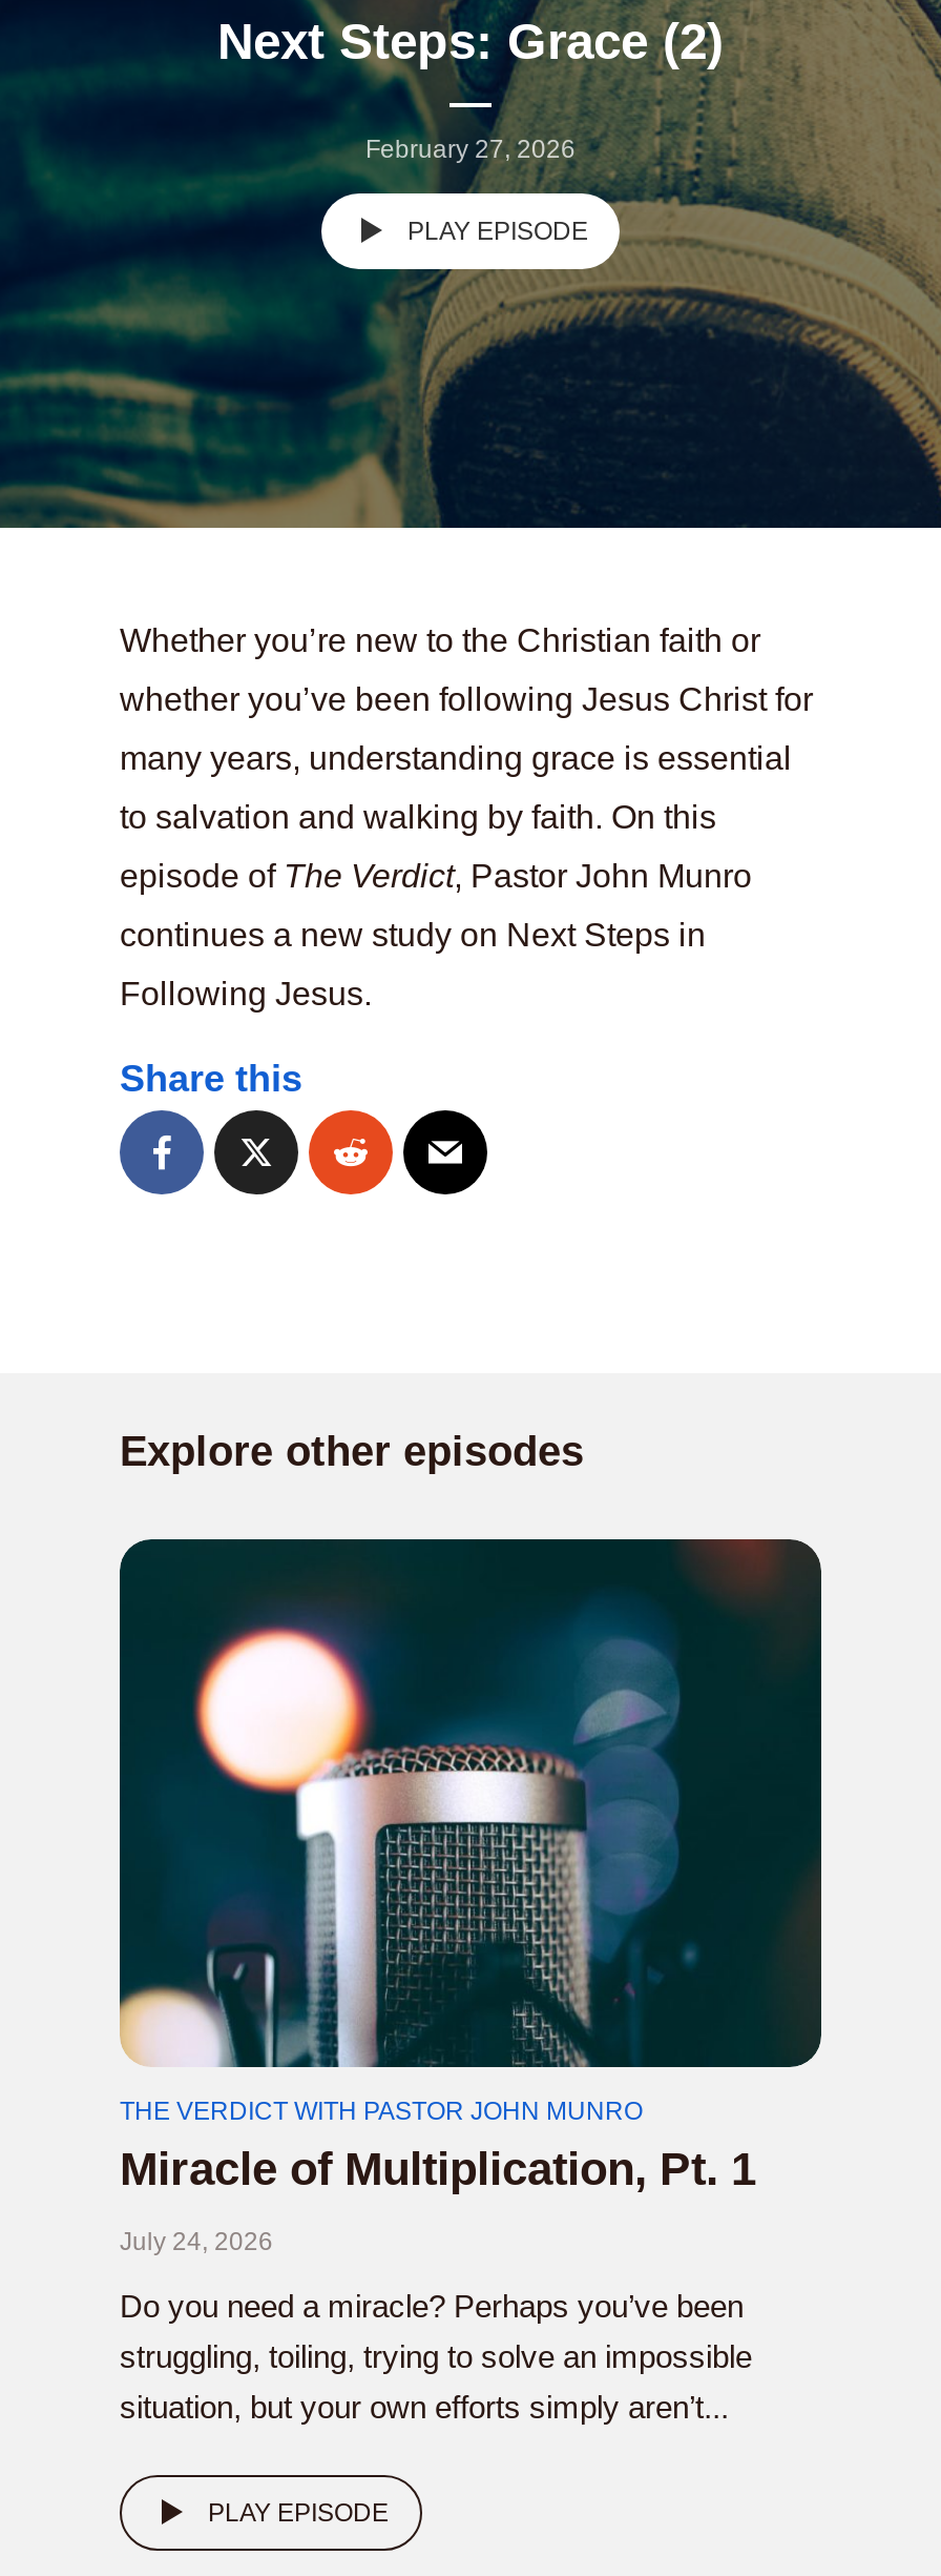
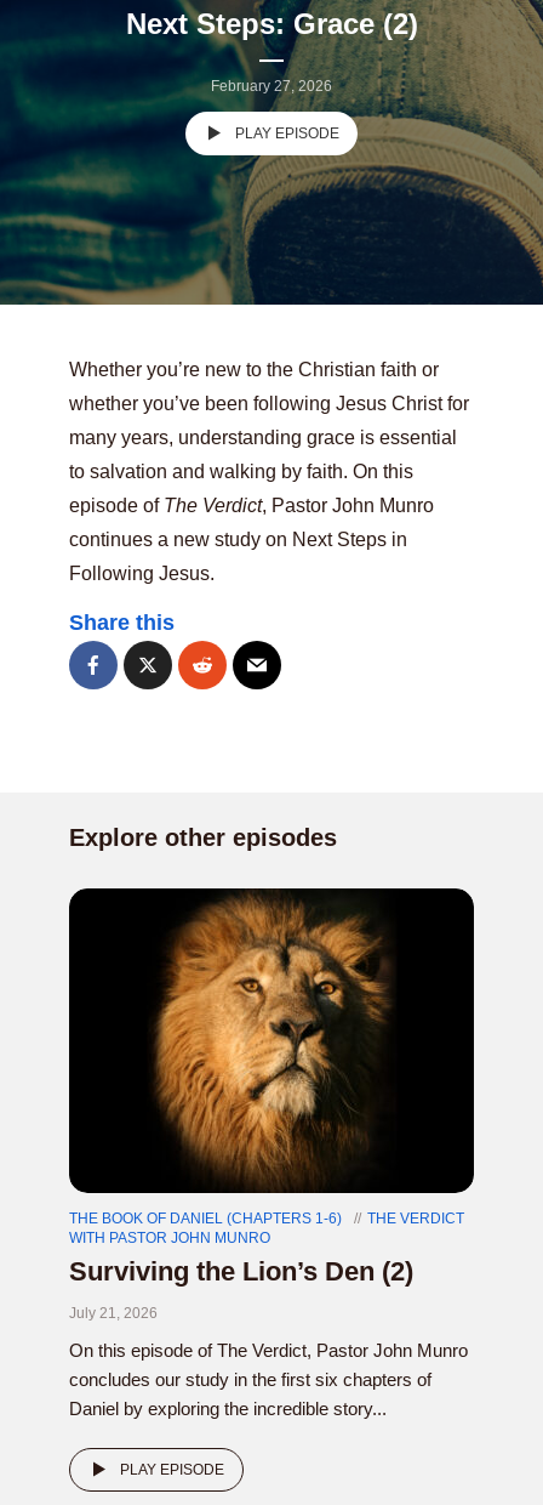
- [image]
- THE VERDICT WITH PASTOR JOHN MUNRO
- Miracle of Multiplication, Pt. 1
+ [image]
+ THE BOOK OF DANIEL (CHAPTERS 1-6)
+ THE VERDICT
+ WITH PASTOR JOHN MUNRO
+ Surviving the Lion’s Den (2)

- July 24, 2026
+ July 21, 2026

- Do you need a miracle? Perhaps you’ve been
- struggling, toiling, trying to solve an impossible
- situation, but your own efforts simply aren’t...
+ On this episode of The Verdict, Pastor John Munro
+ concludes our study in the first six chapters of
+ Daniel by exploring the incredible story...
